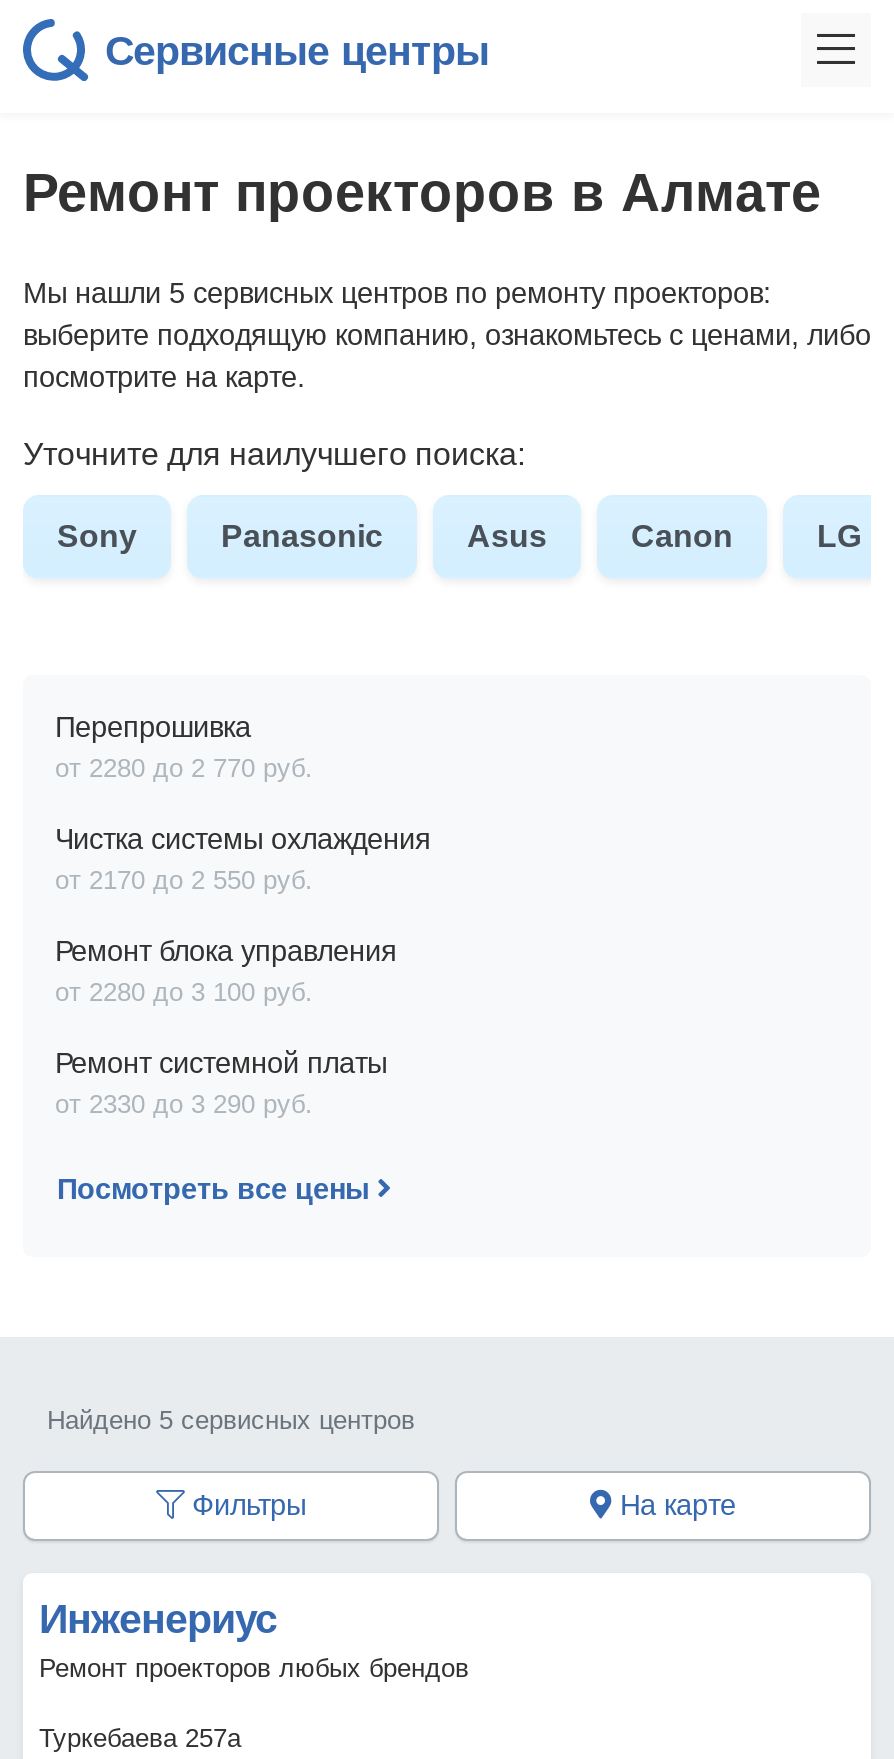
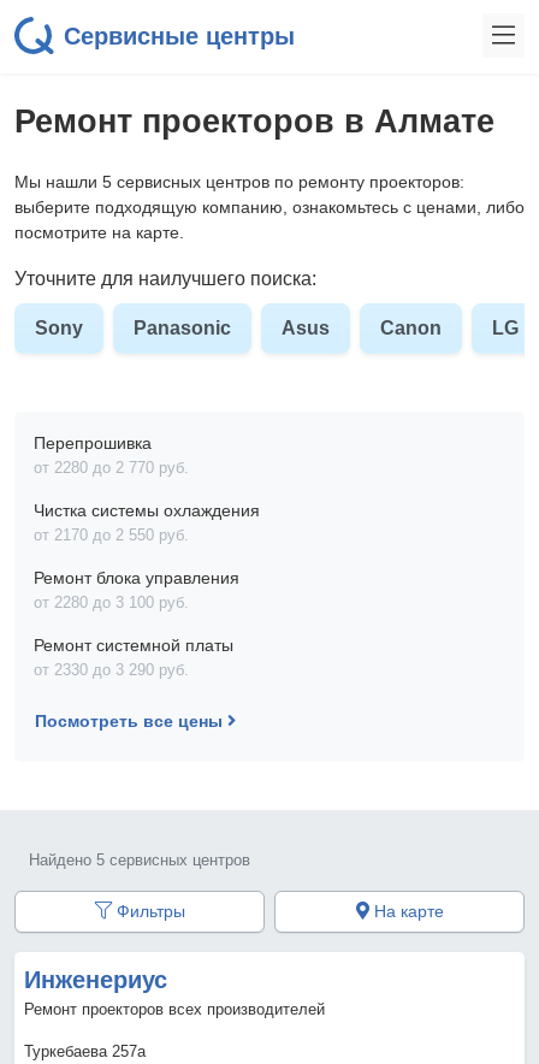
- Ремонт проекторов любых брендов
+ Ремонт проекторов всех производителей
